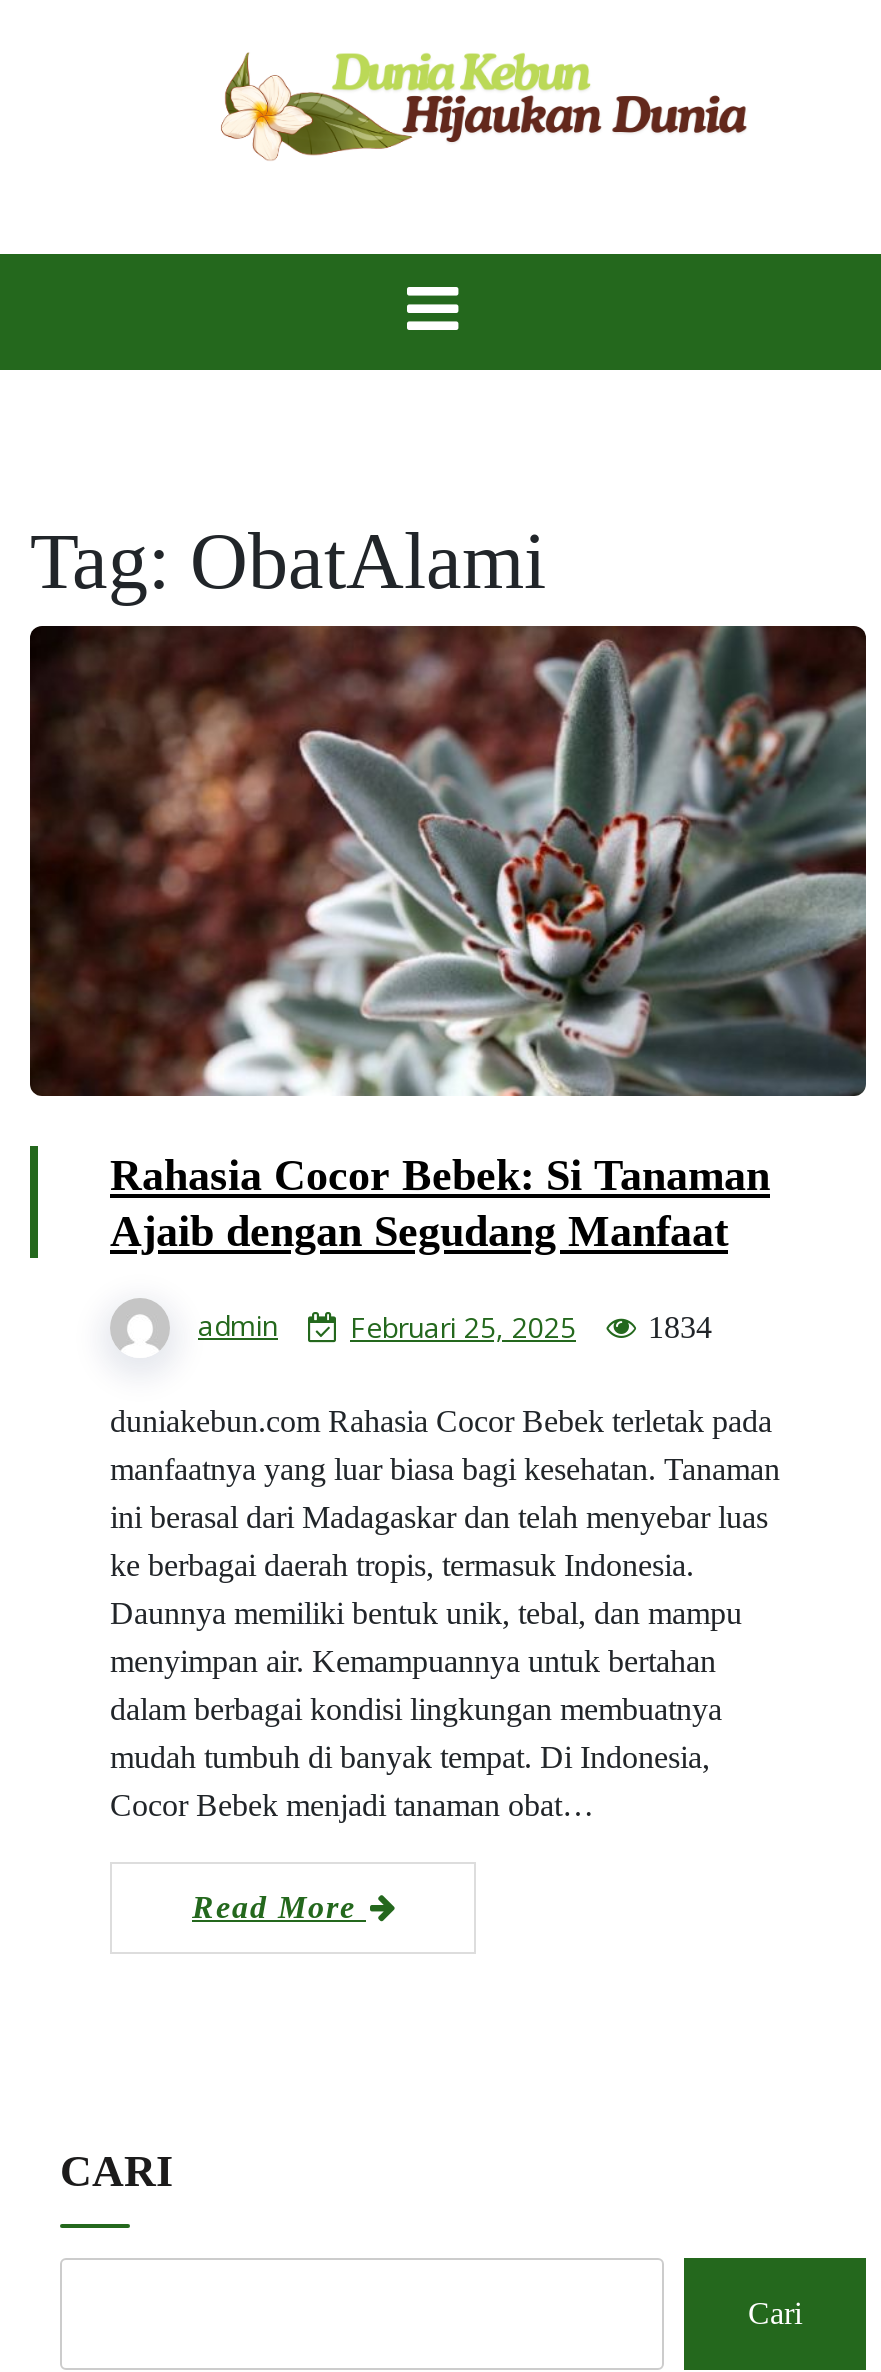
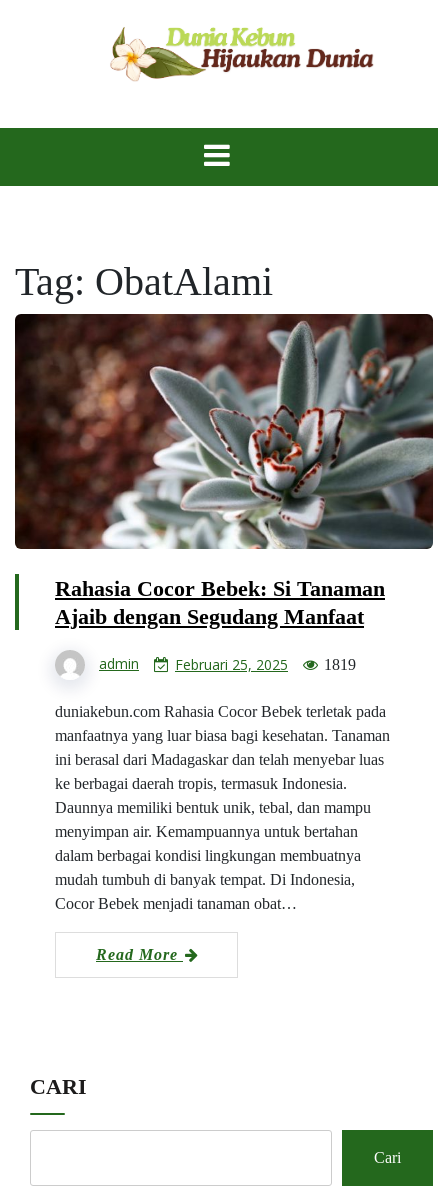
- admin Februari 25, 2025 1834
+ admin Februari 25, 2025 1819
